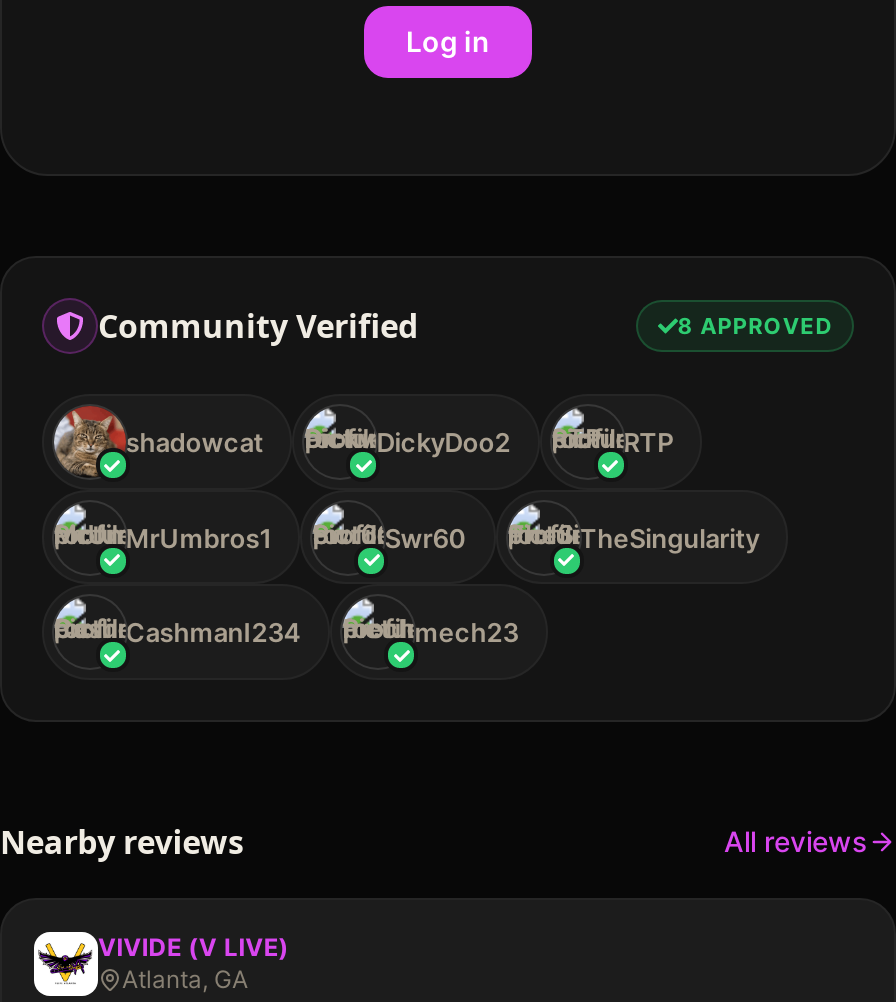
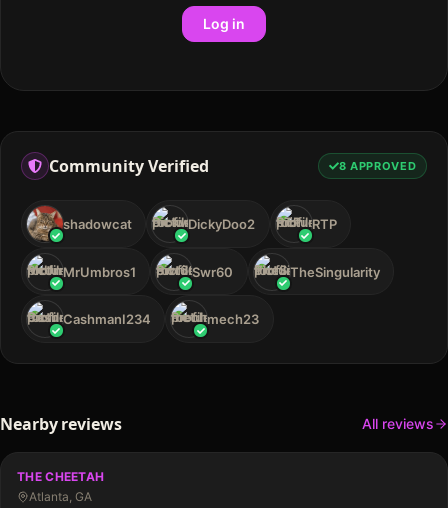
- VIVIDE (V LIVE)
+ THE CHEETAH
